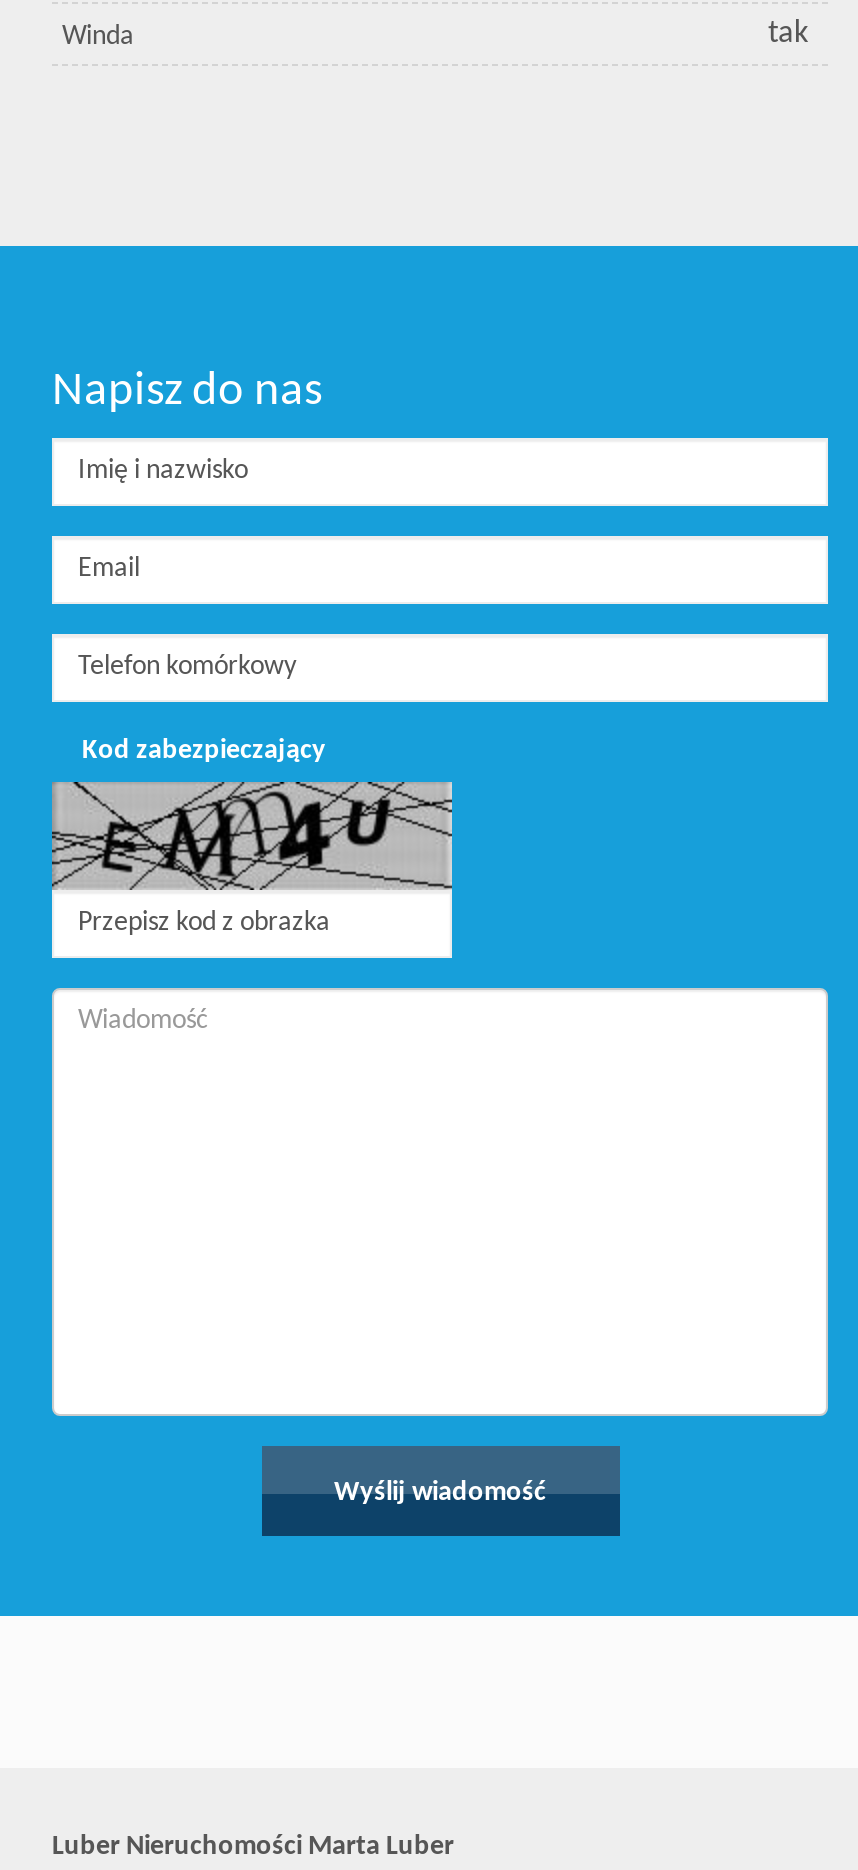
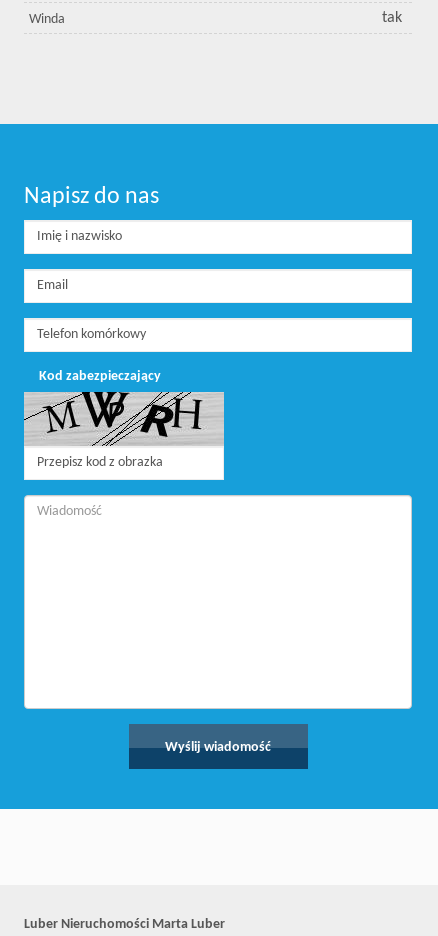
- [image]
+ [image]
